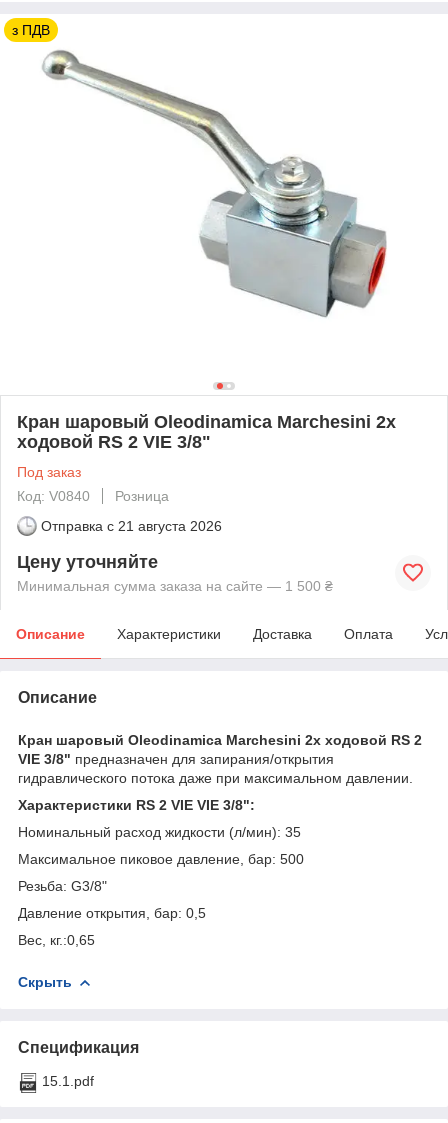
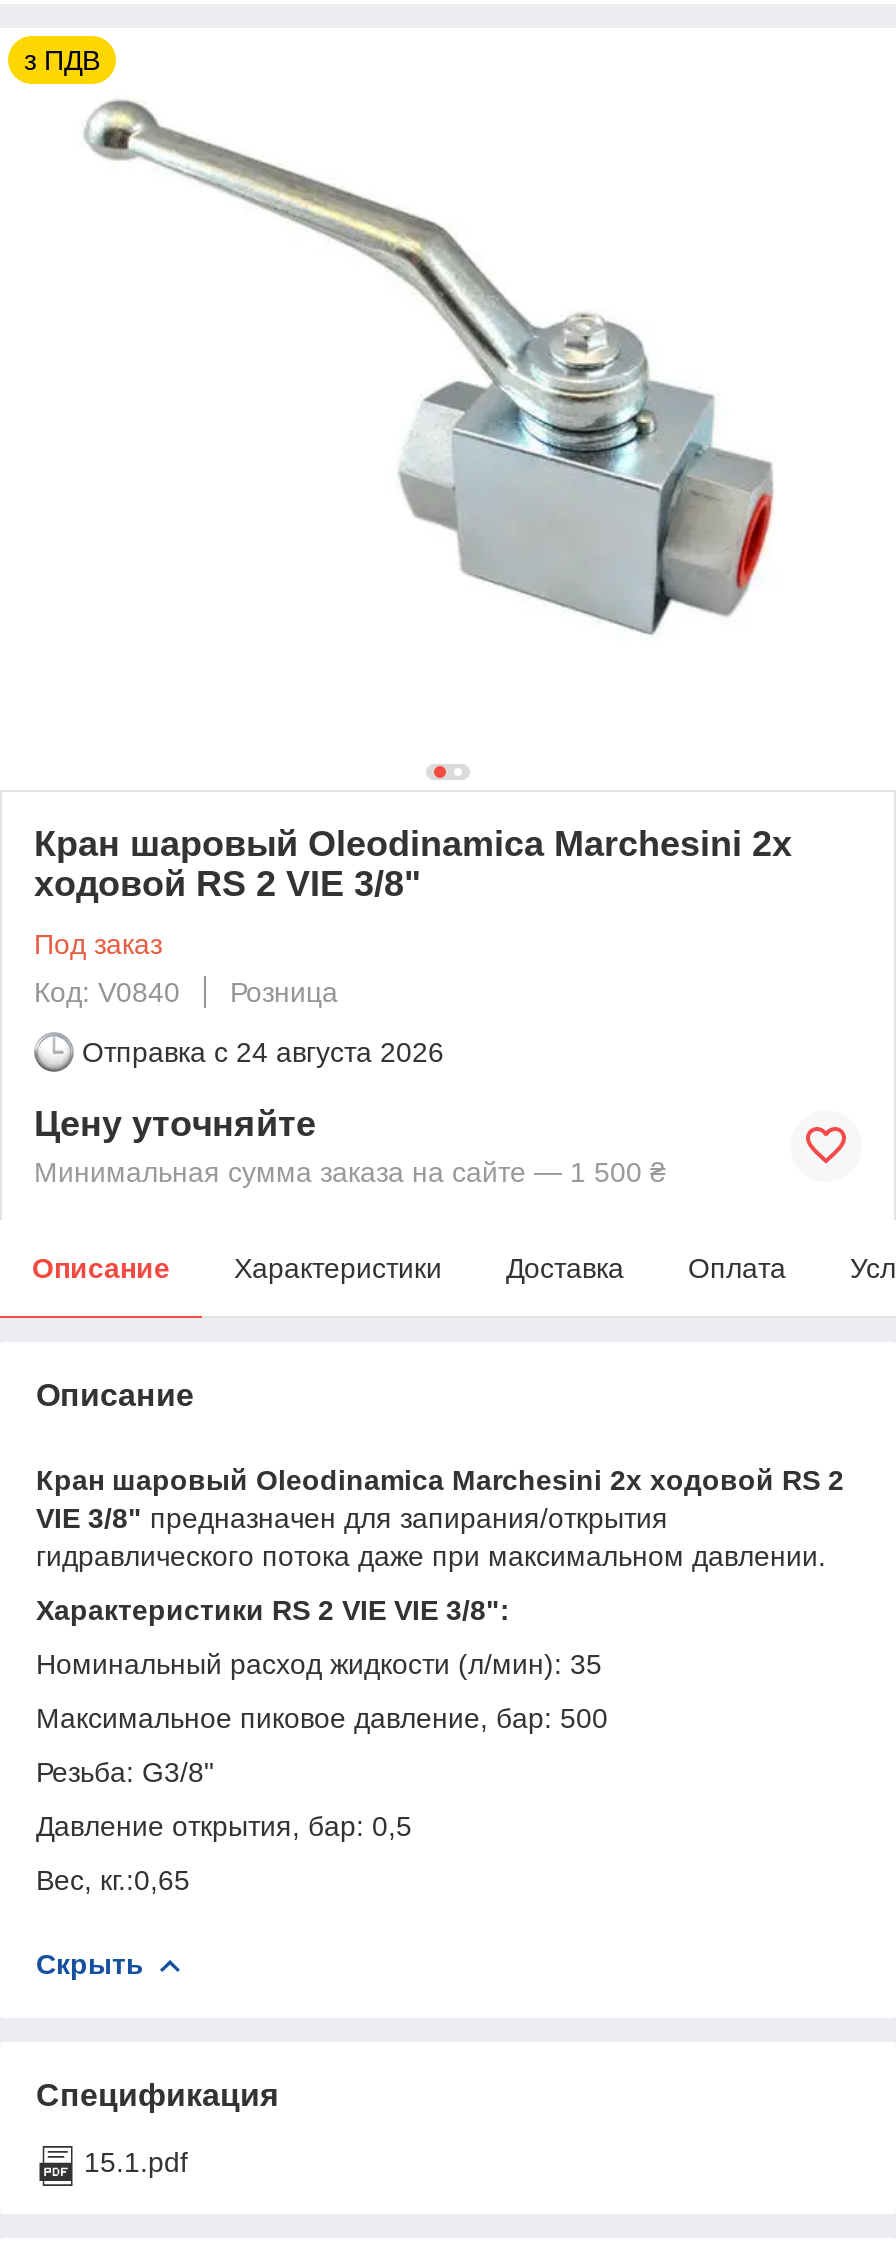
- Отправка с 21 августа 2026
+ Отправка с 24 августа 2026
